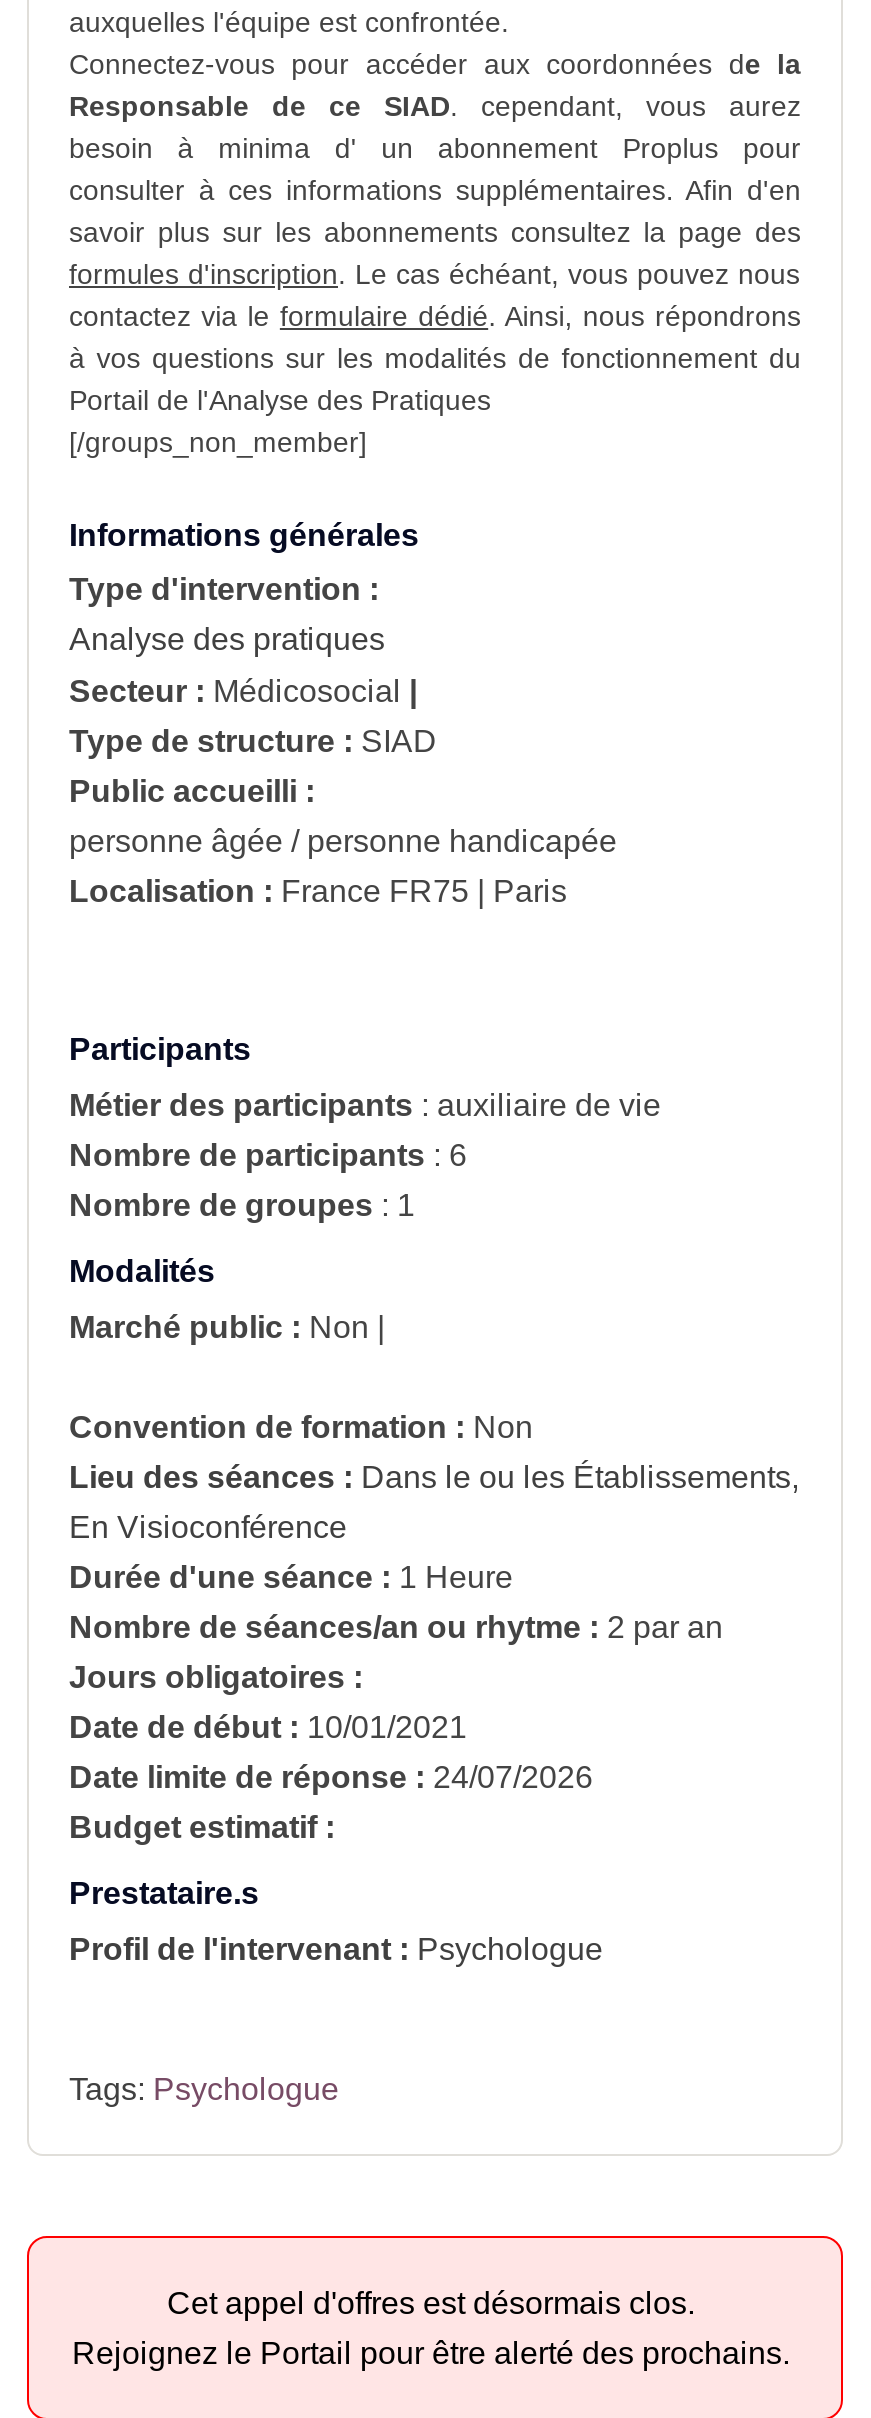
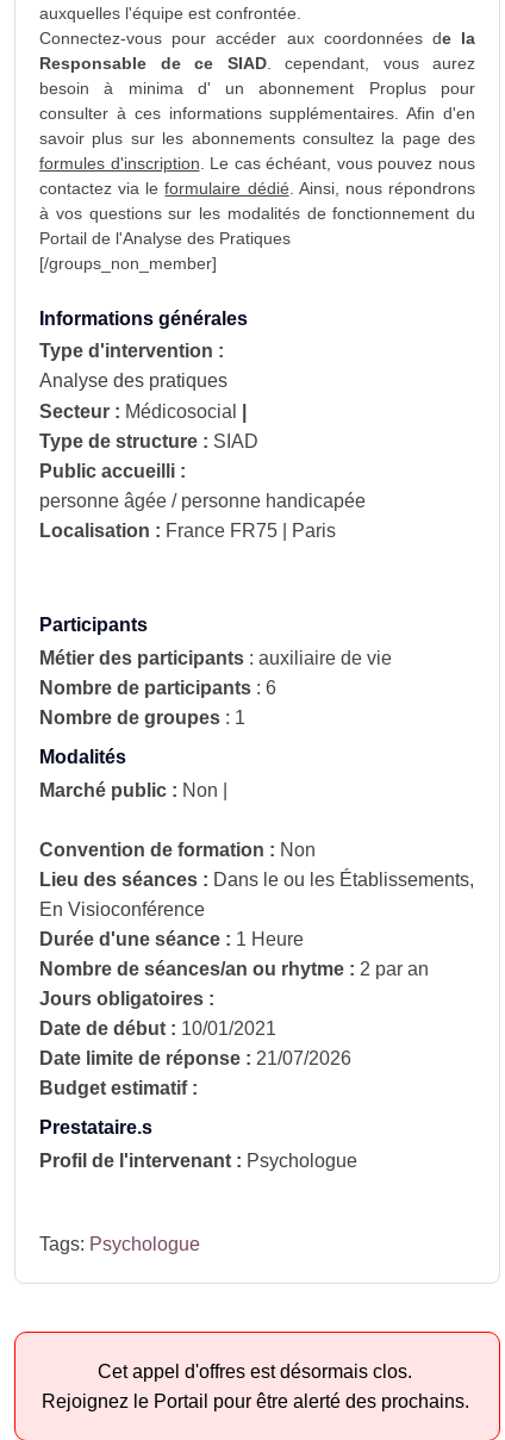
- Date limite de réponse : 24/07/2026
+ Date limite de réponse : 21/07/2026
